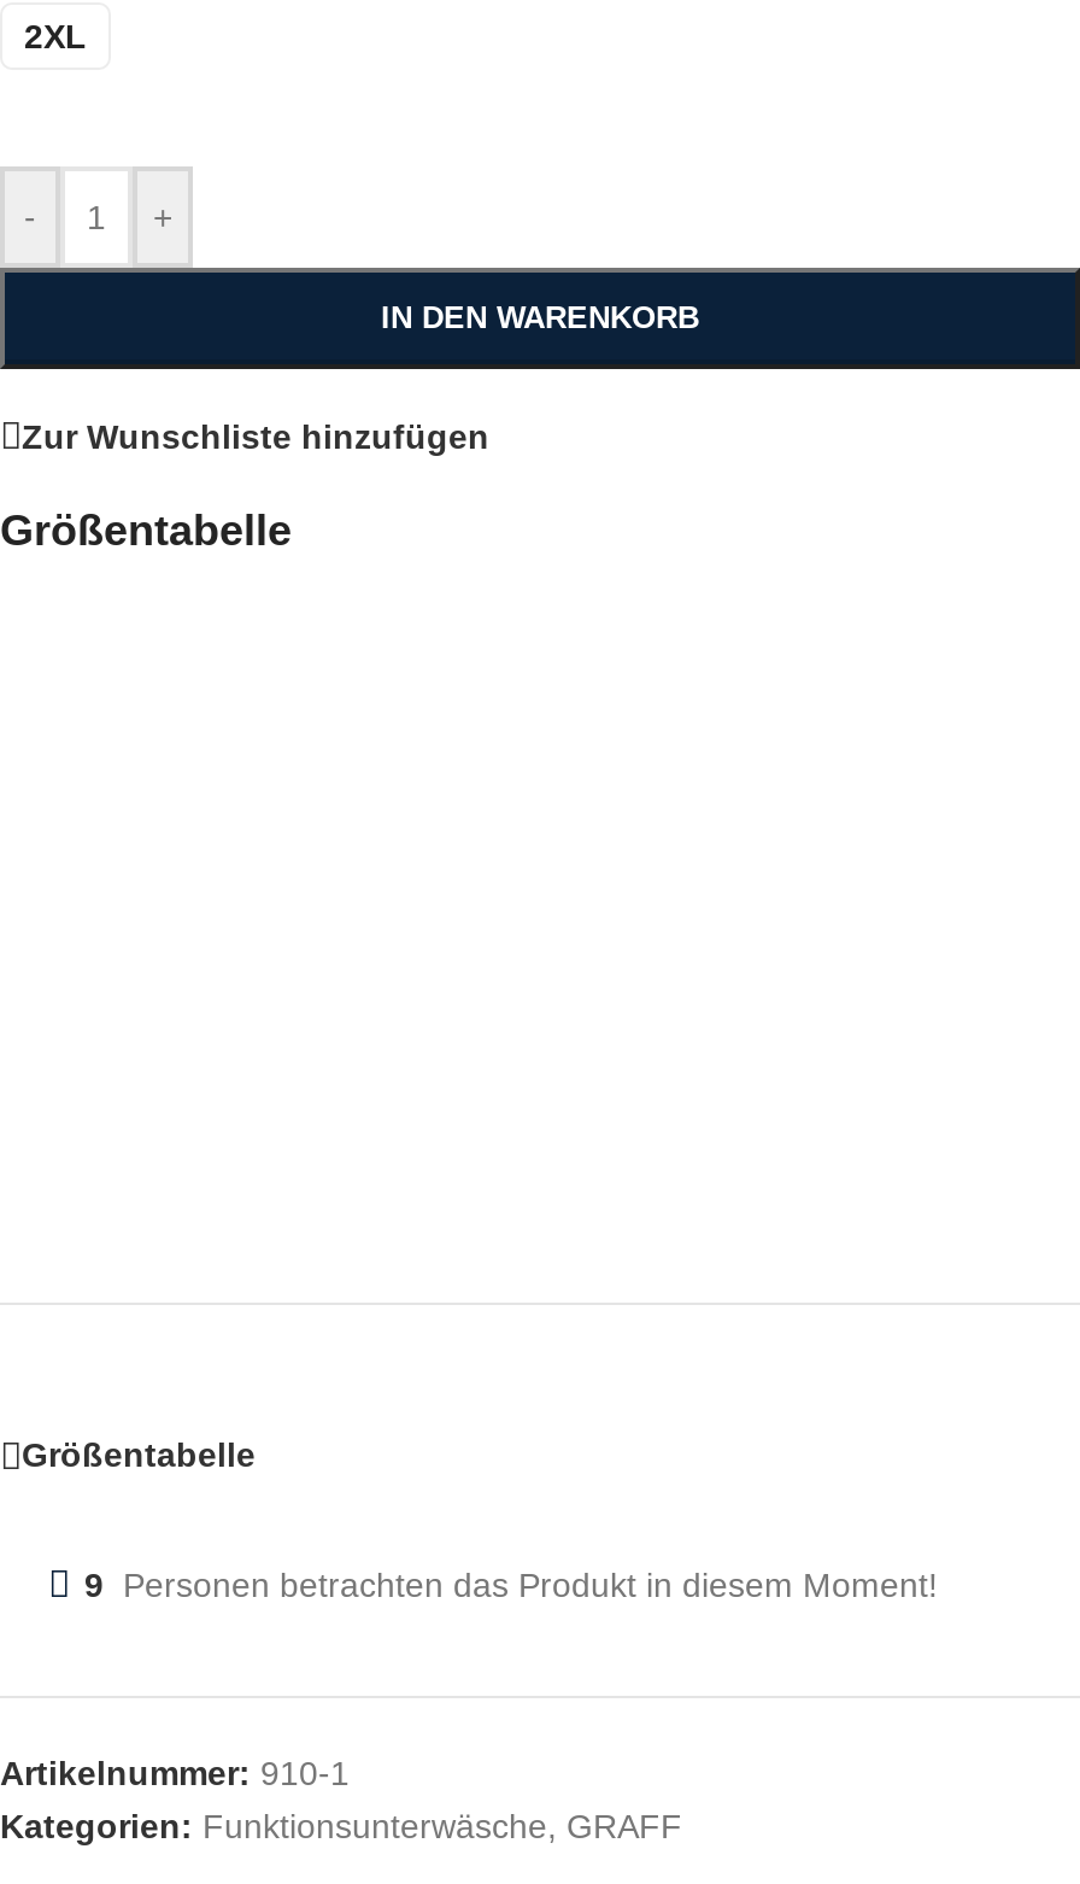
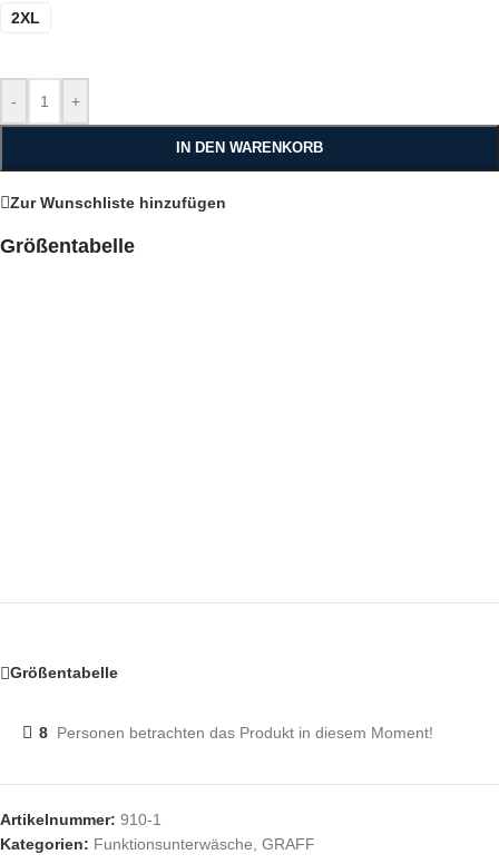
- 9 Personen betrachten das Produkt in diesem Moment!
+ 8 Personen betrachten das Produkt in diesem Moment!
